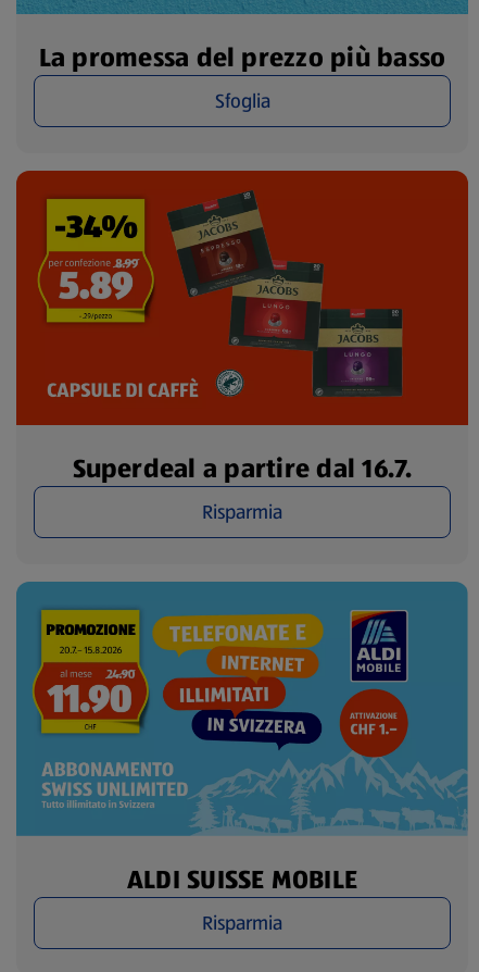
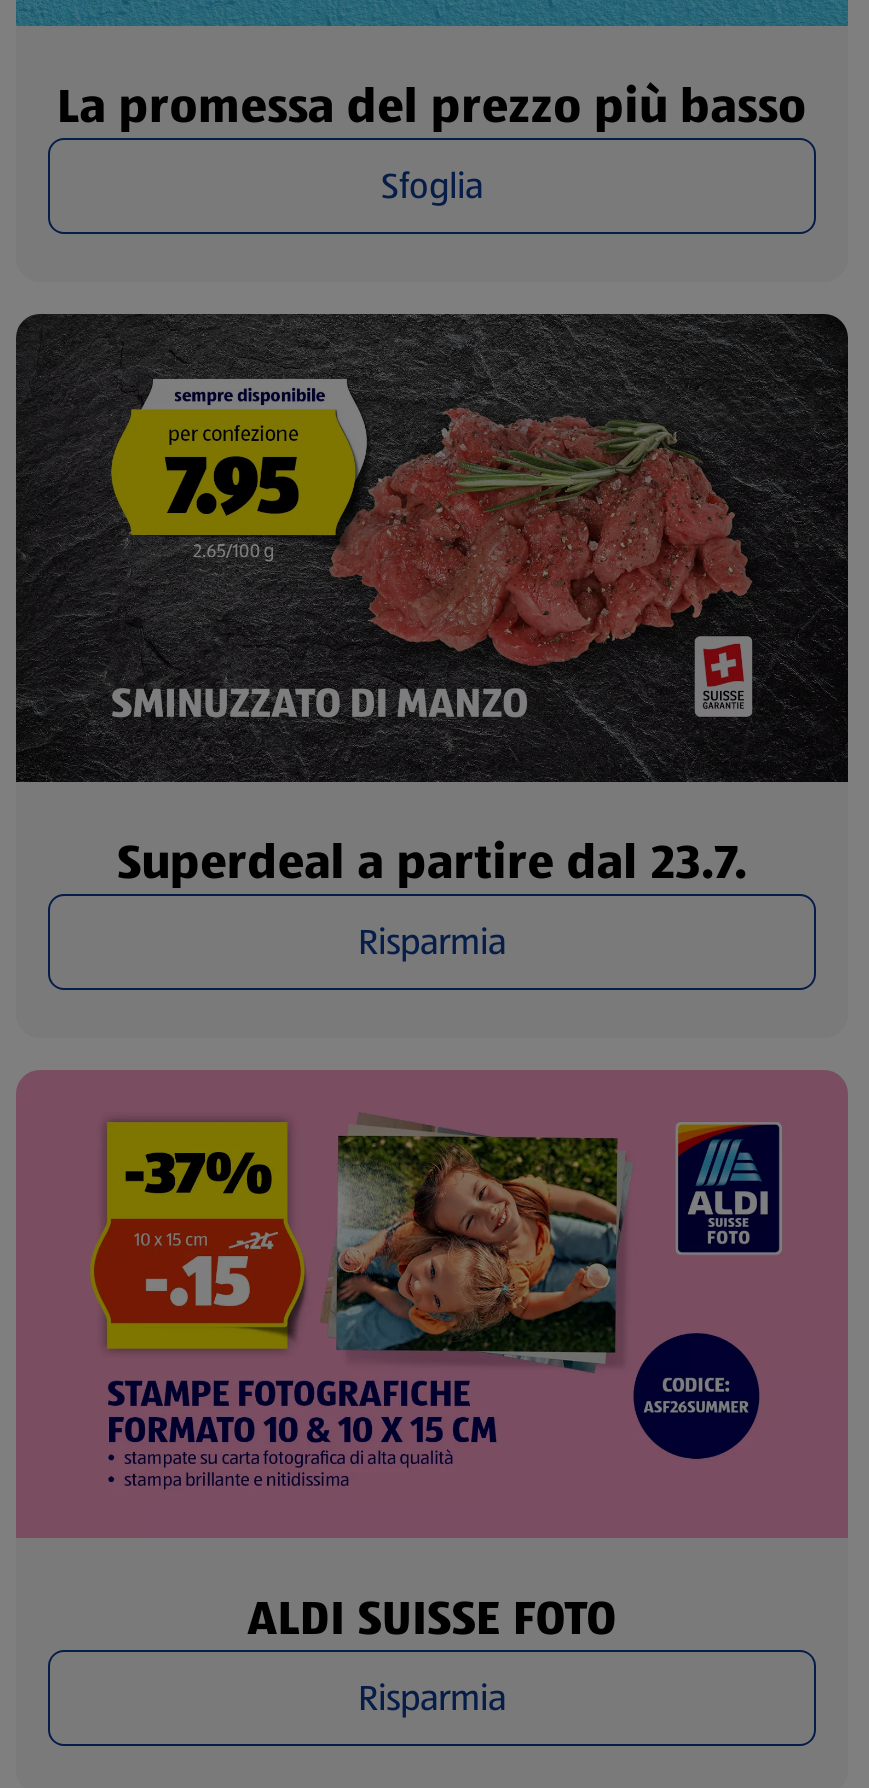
- [image]
- Superdeal a partire dal 16.7.
+ [image]
+ Superdeal a partire dal 23.7.

- [image]
- ALDI SUISSE MOBILE
+ [image]
+ ALDI SUISSE FOTO
